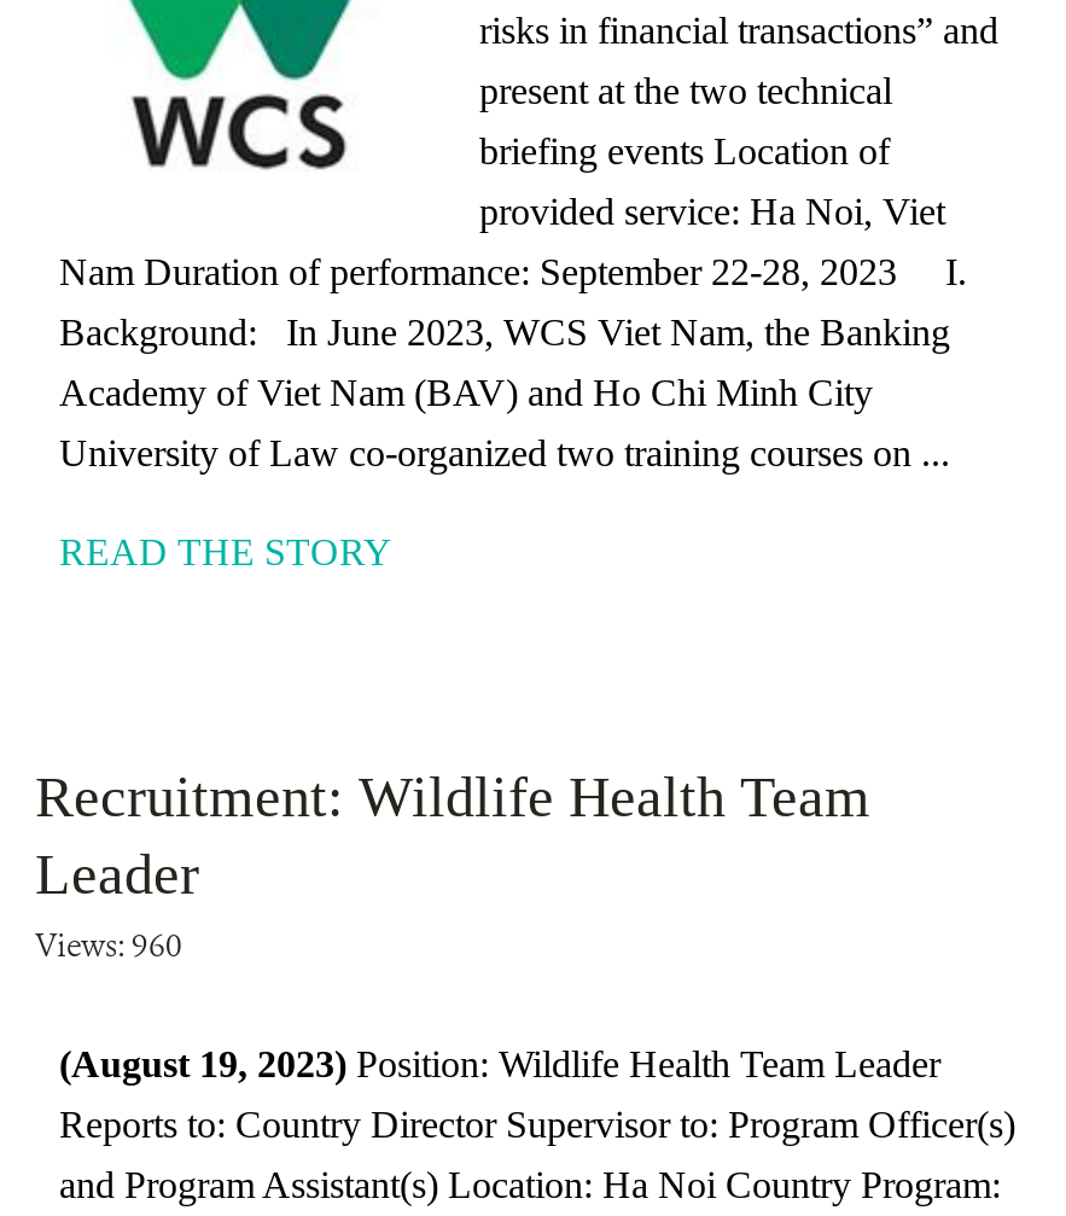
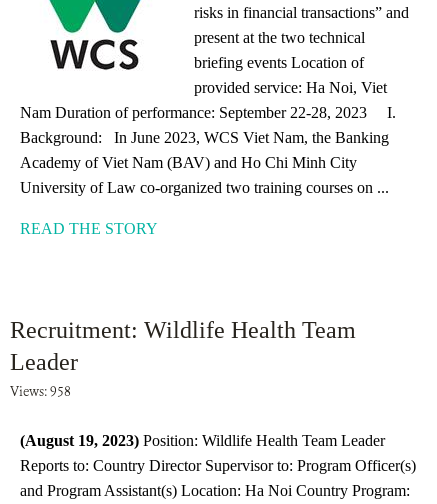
- Views: 960
+ Views: 958
